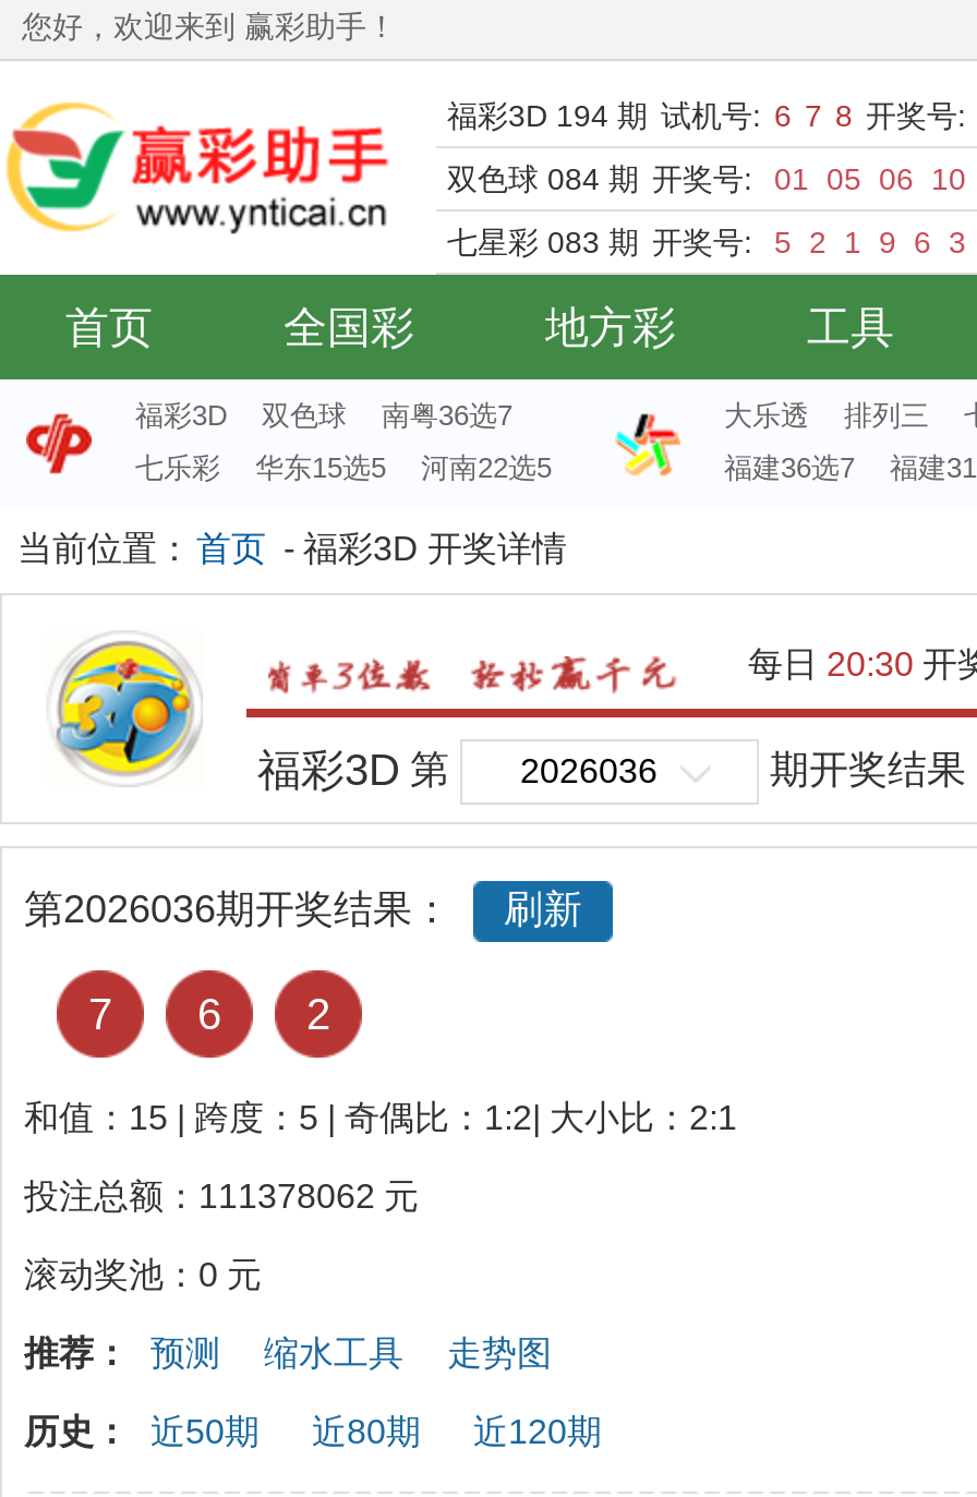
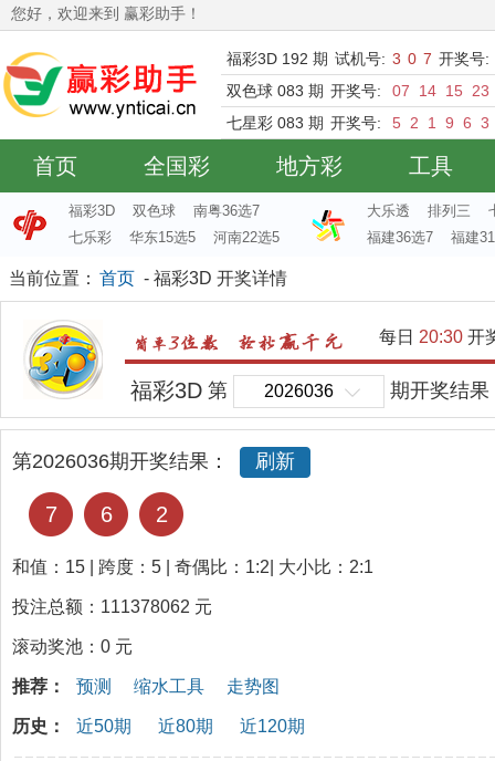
- 福彩3D 194 期 试机号: 6 7 8 开奖号:
+ 福彩3D 192 期 试机号: 3 0 7 开奖号:

- 双色球 084 期 开奖号:
+ 双色球 083 期 开奖号:

- 01 05 06 10
+ 07 14 15 23
